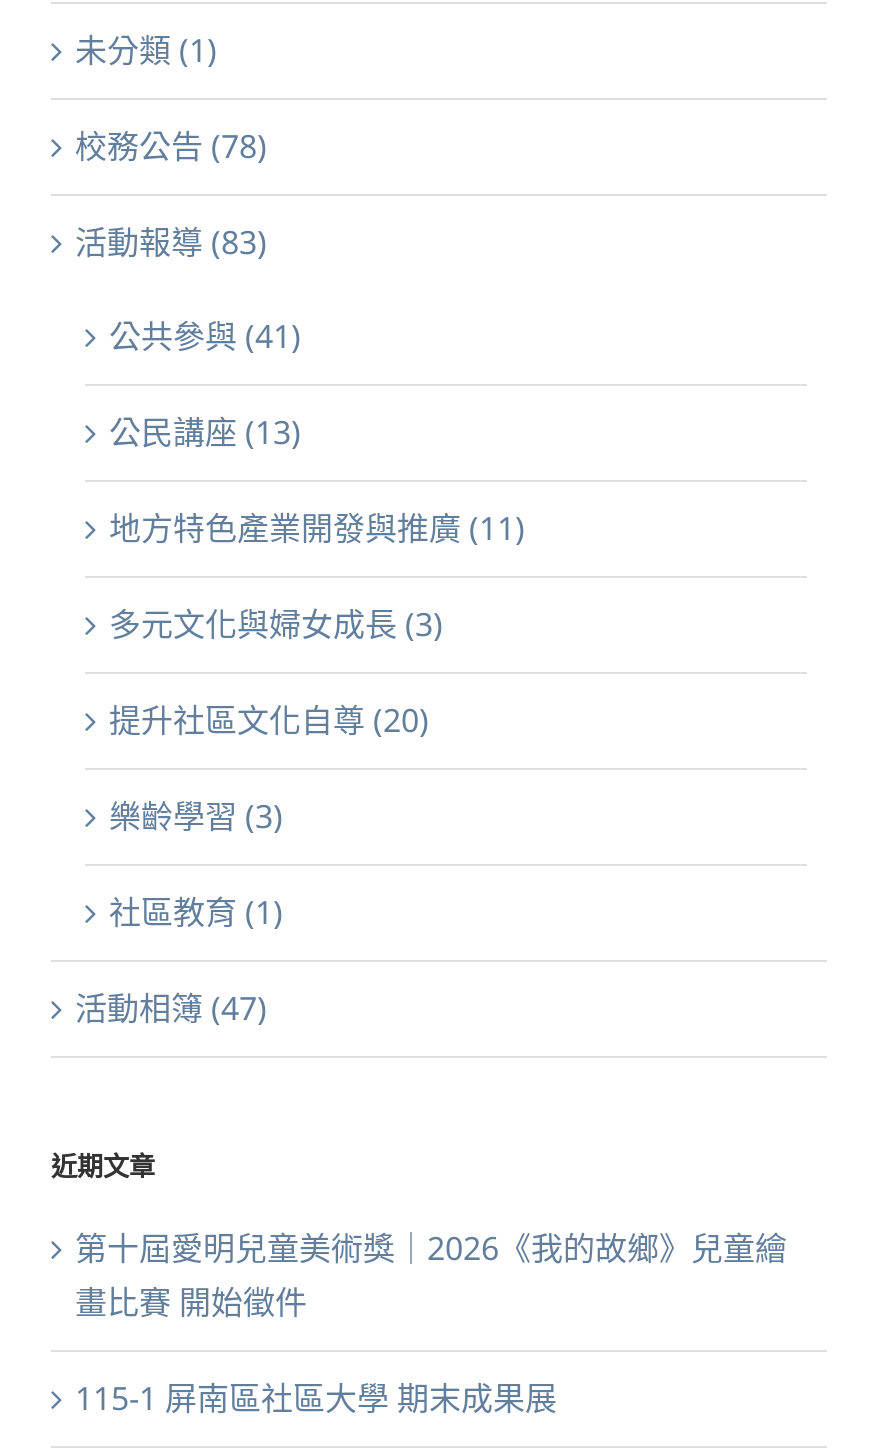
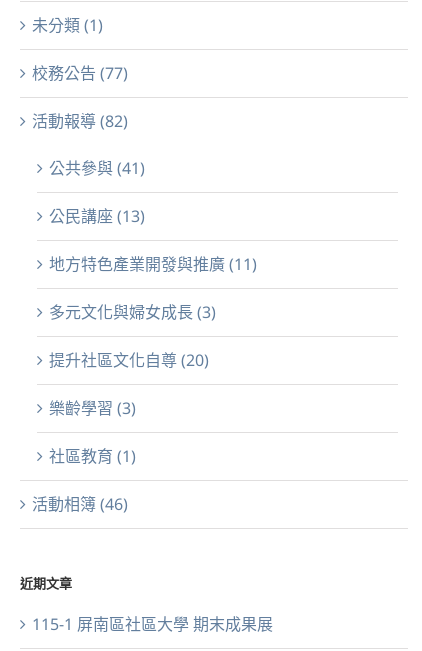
- 校務公告 (78)
+ 校務公告 (77)

- 活動報導 (83)
+ 活動報導 (82)

- 活動相簿 (47)
+ 活動相簿 (46)

- 第十屆愛明兒童美術獎｜2026《我的故鄉》兒童繪
- 畫比賽 開始徵件
